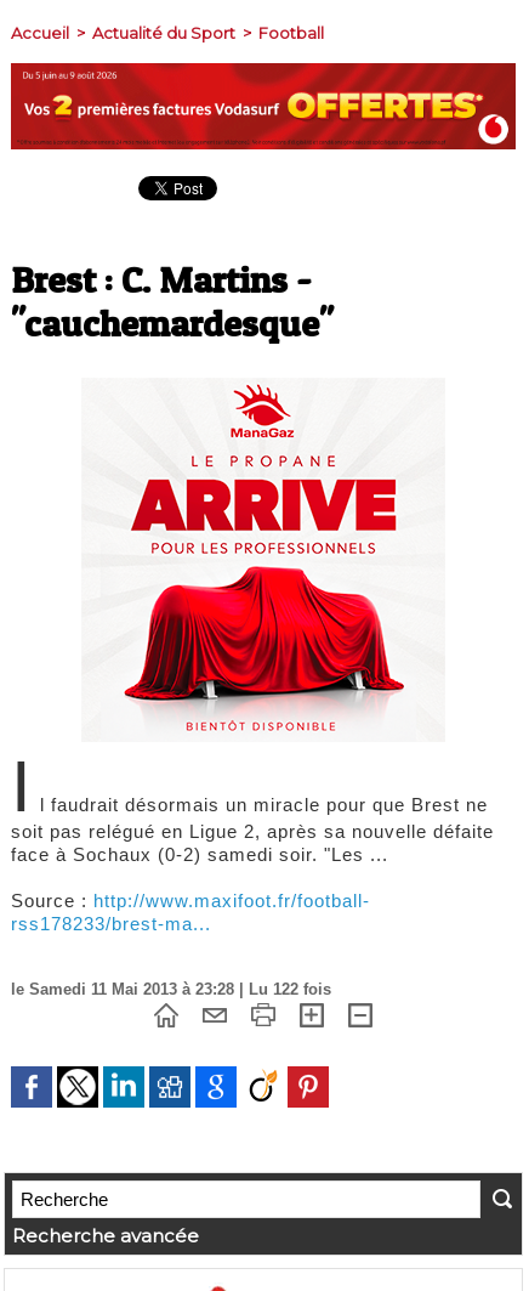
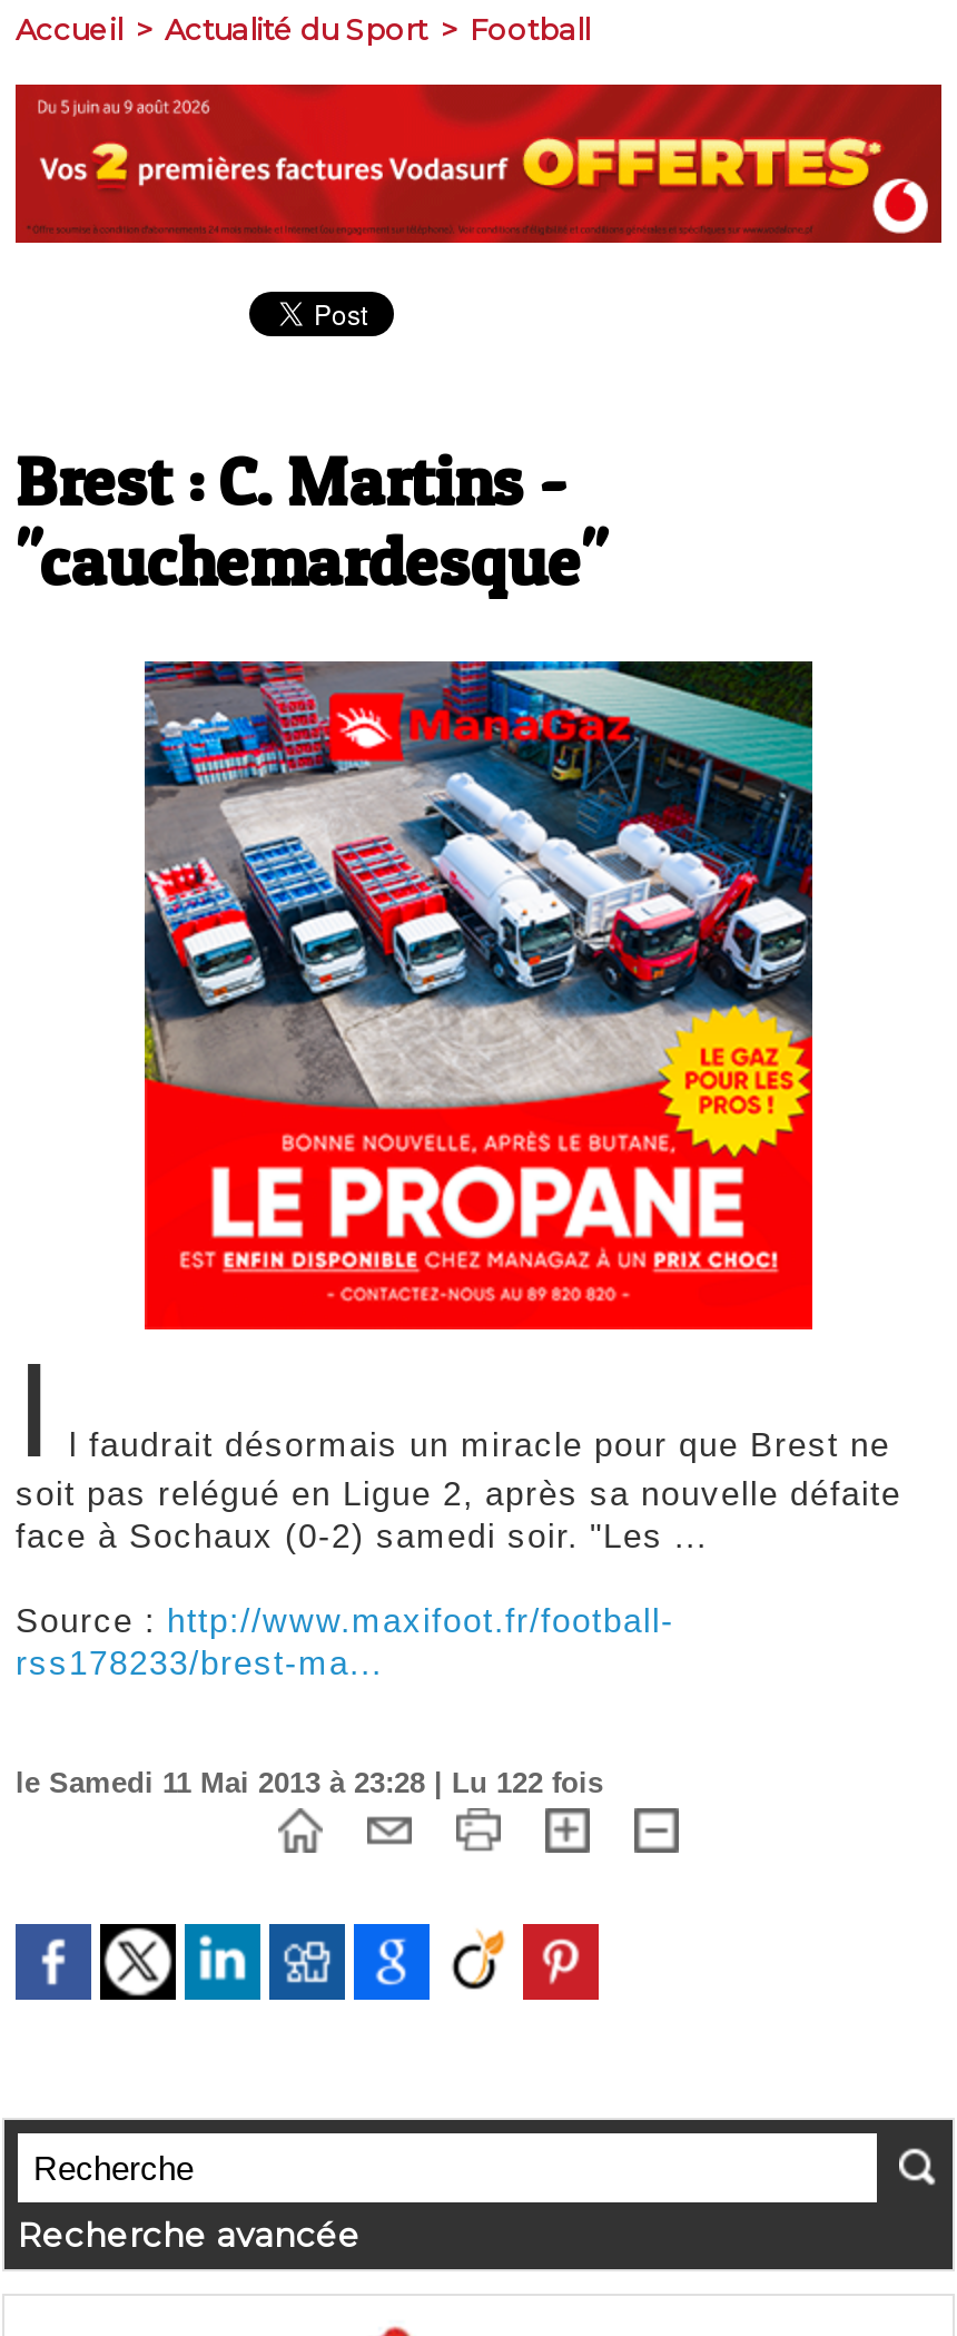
- [image]
+ [image]
